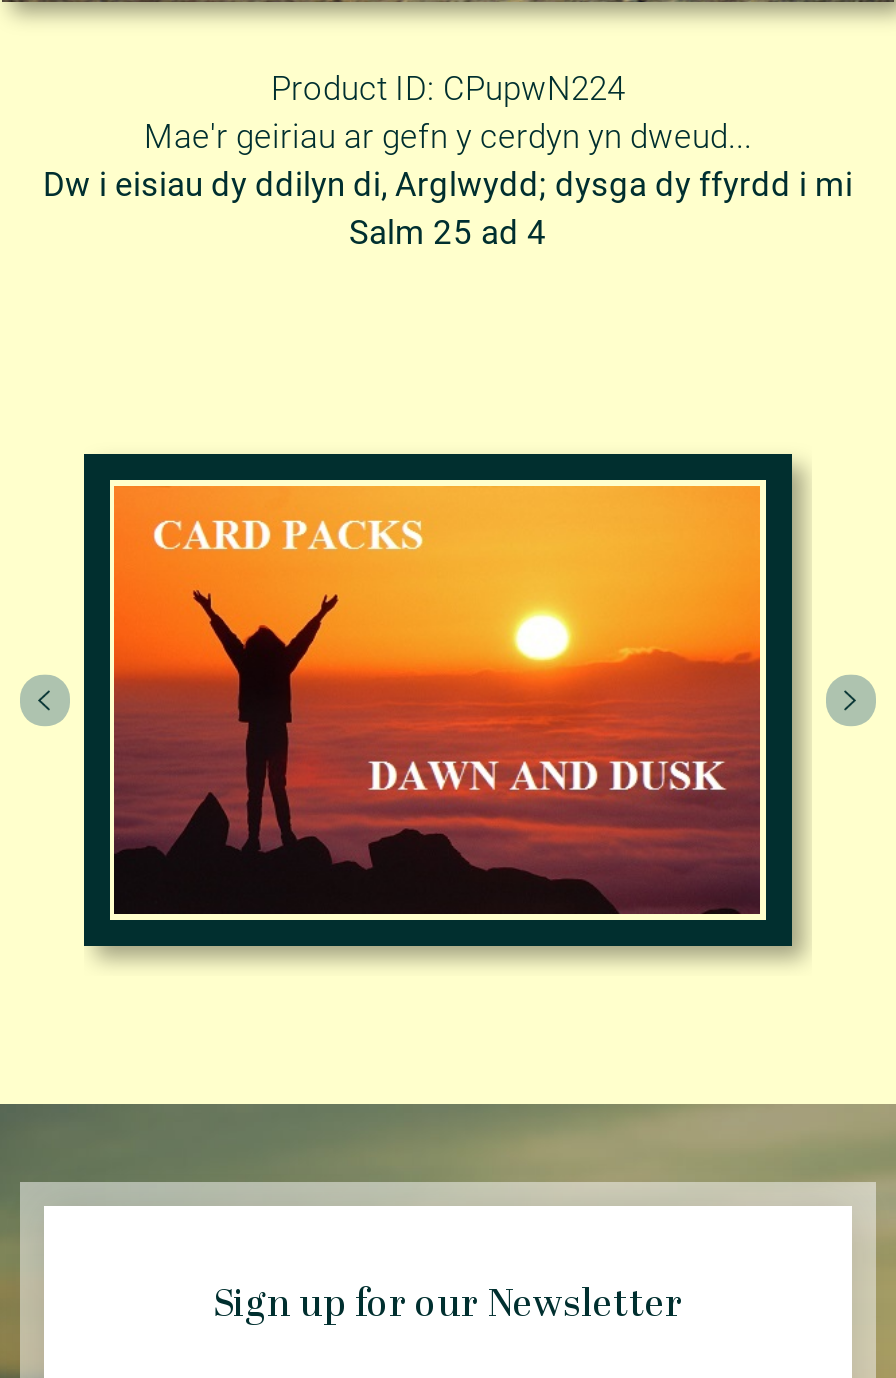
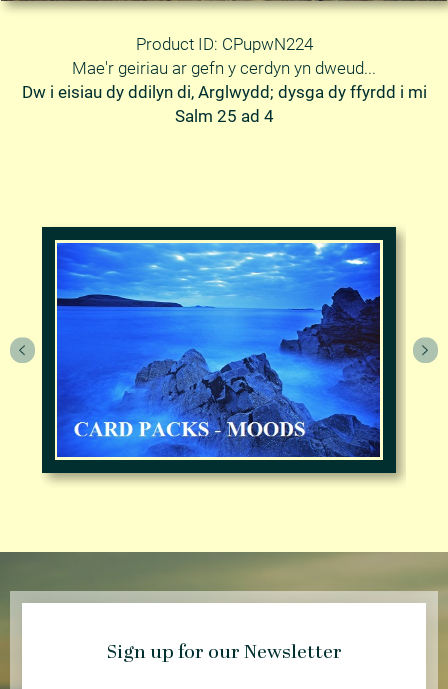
- [image]
+ [image]
